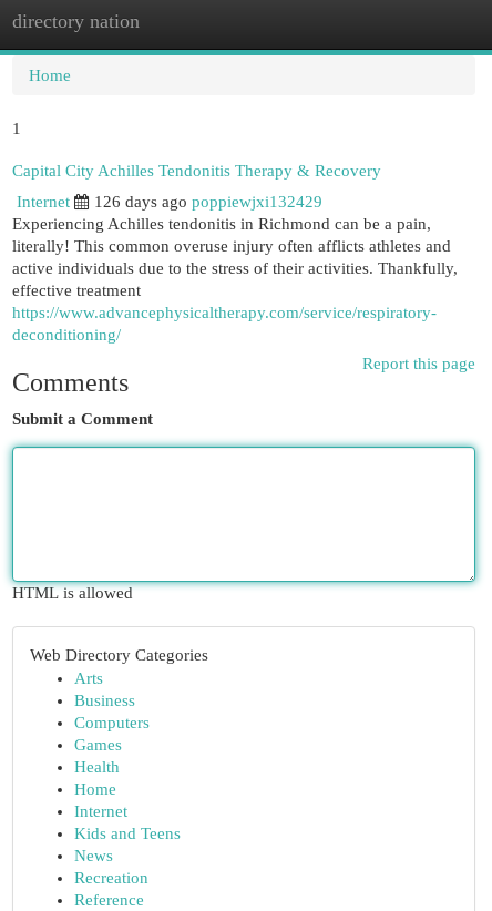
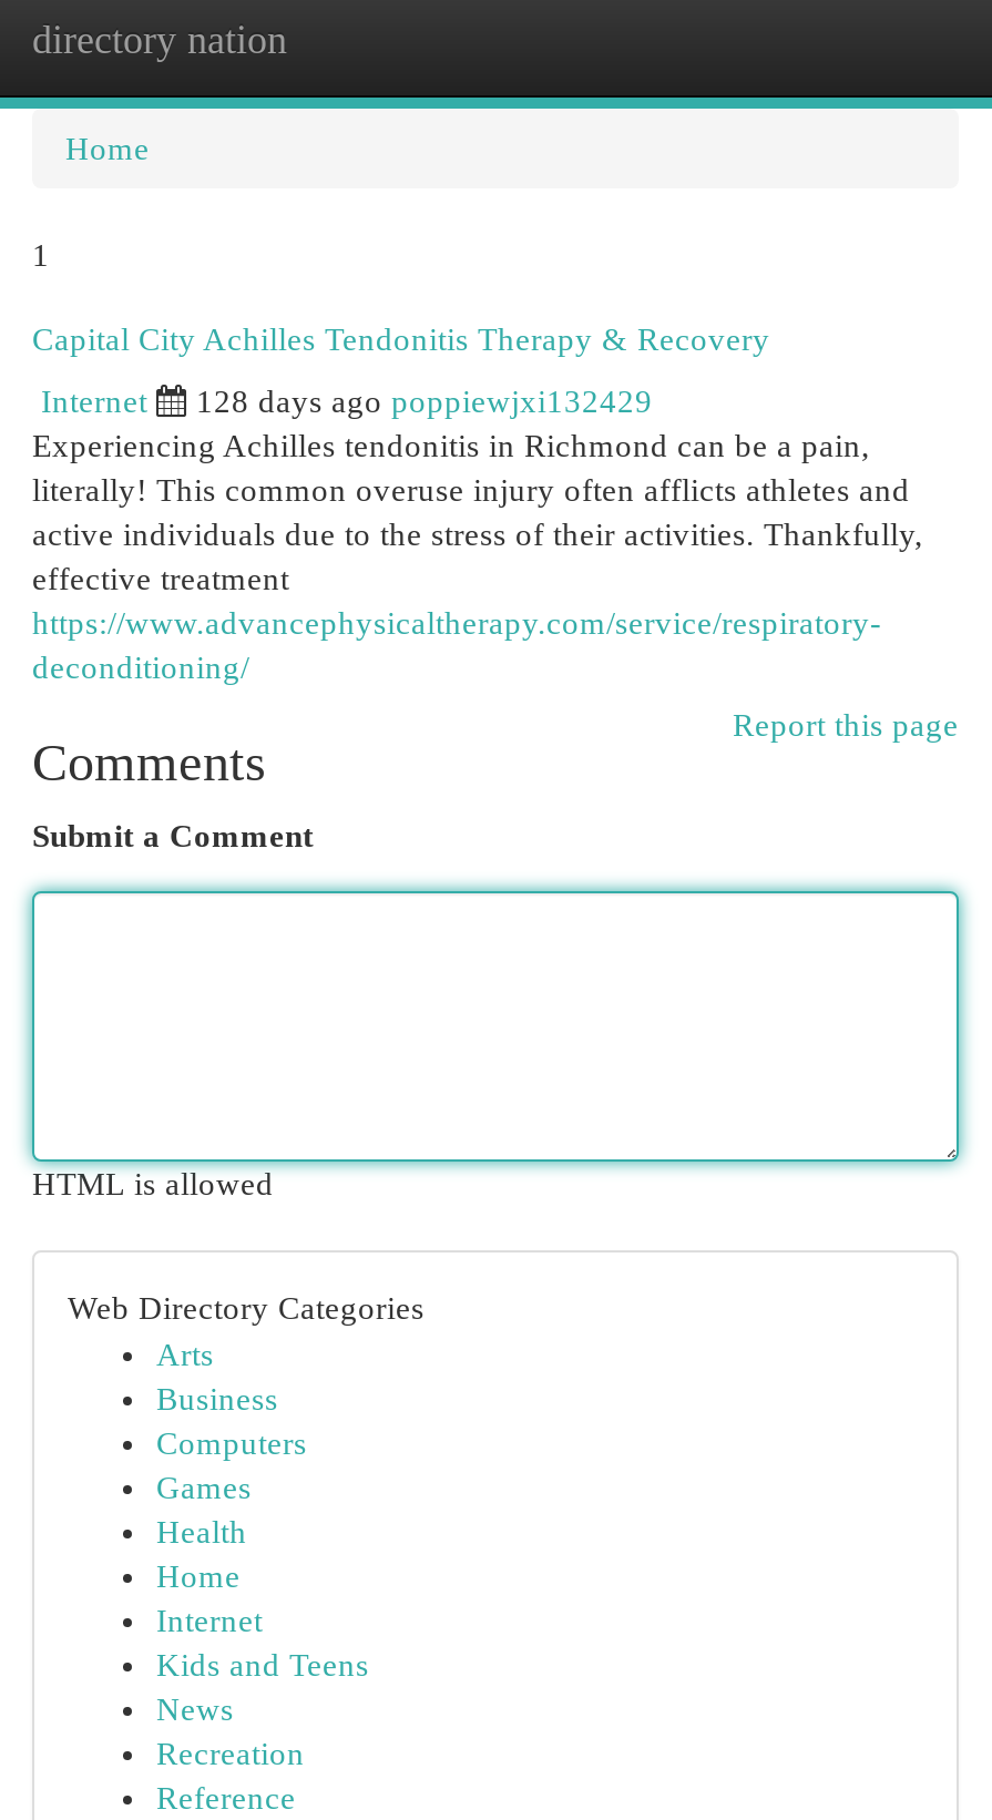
- 126 days ago poppiewjxi132429
+ 128 days ago poppiewjxi132429
